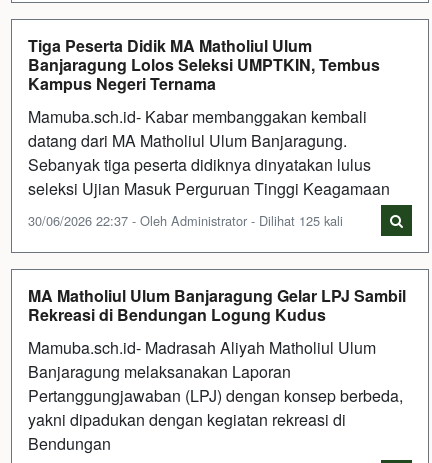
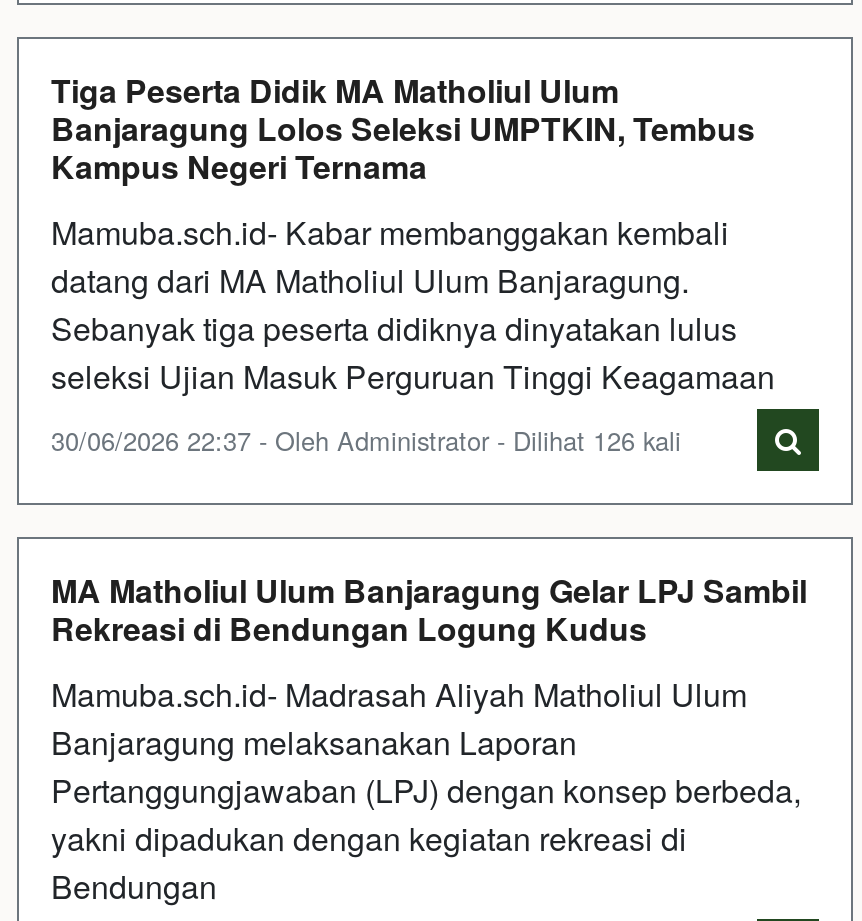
- 30/06/2026 22:37 - Oleh Administrator - Dilihat 125 kali
+ 30/06/2026 22:37 - Oleh Administrator - Dilihat 126 kali
